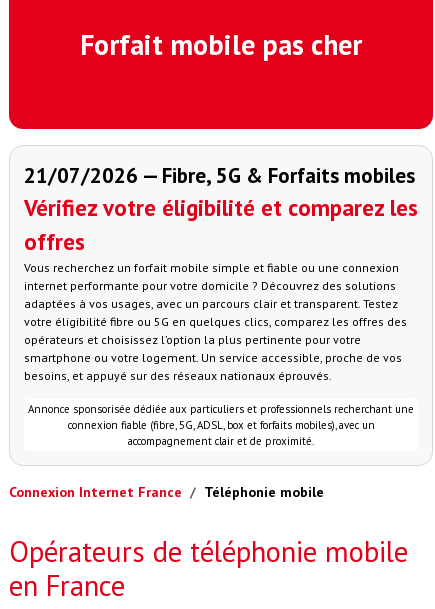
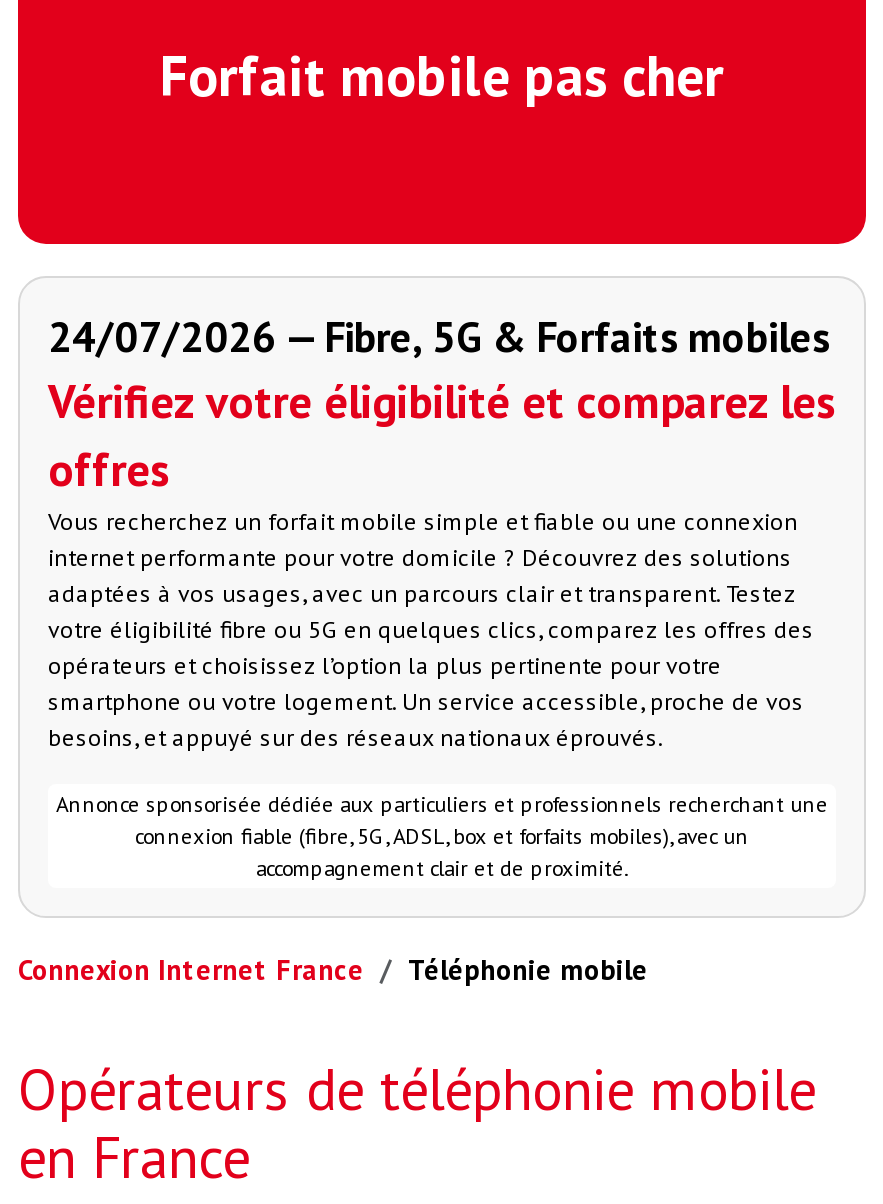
- 21/07/2026 — Fibre, 5G & Forfaits mobiles
+ 24/07/2026 — Fibre, 5G & Forfaits mobiles
